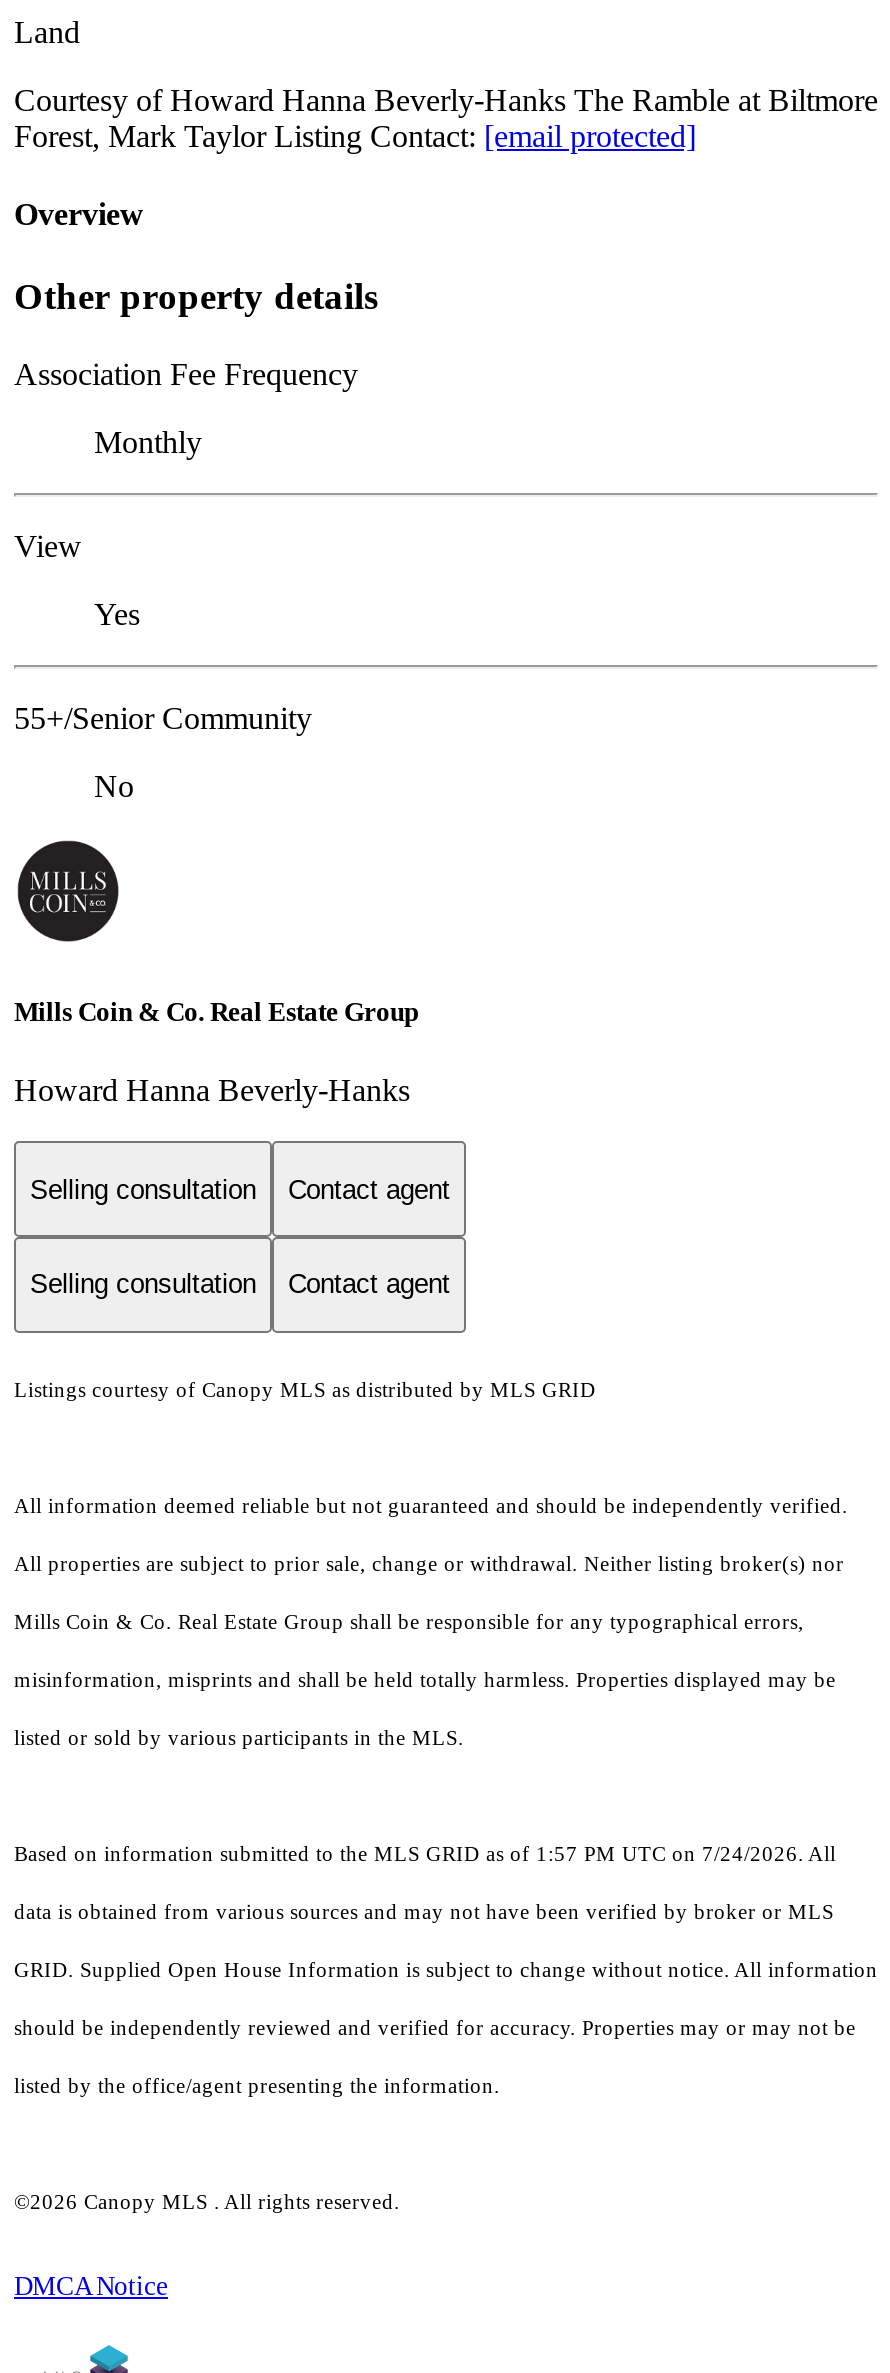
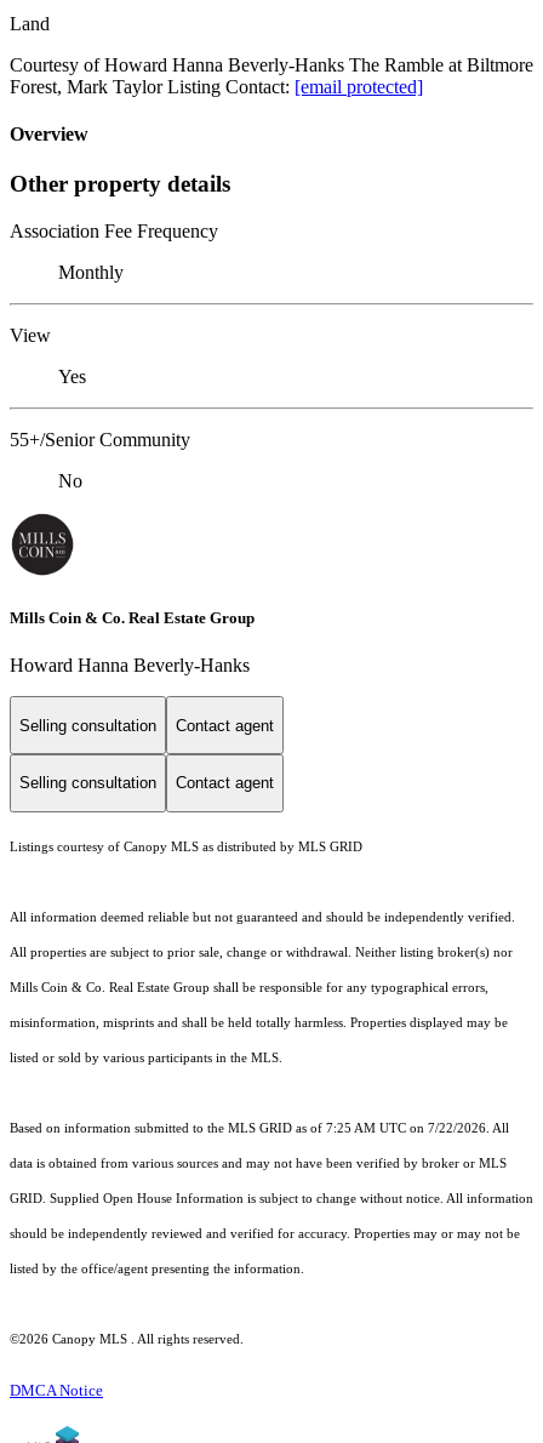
- Based on information submitted to the MLS GRID as of 1:57 PM UTC on 7/24/2026. All
+ Based on information submitted to the MLS GRID as of 7:25 AM UTC on 7/22/2026. All
